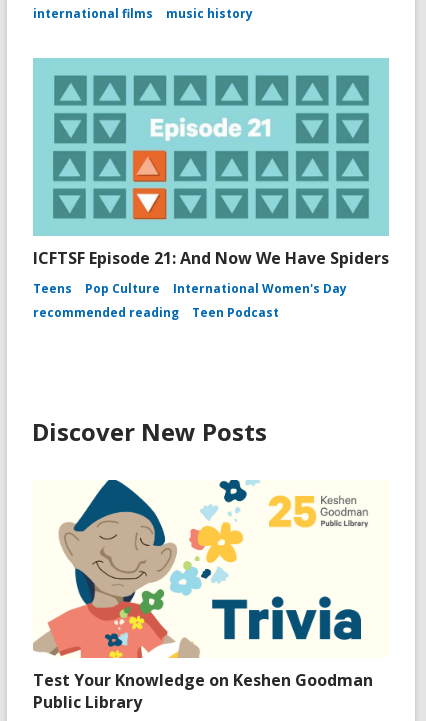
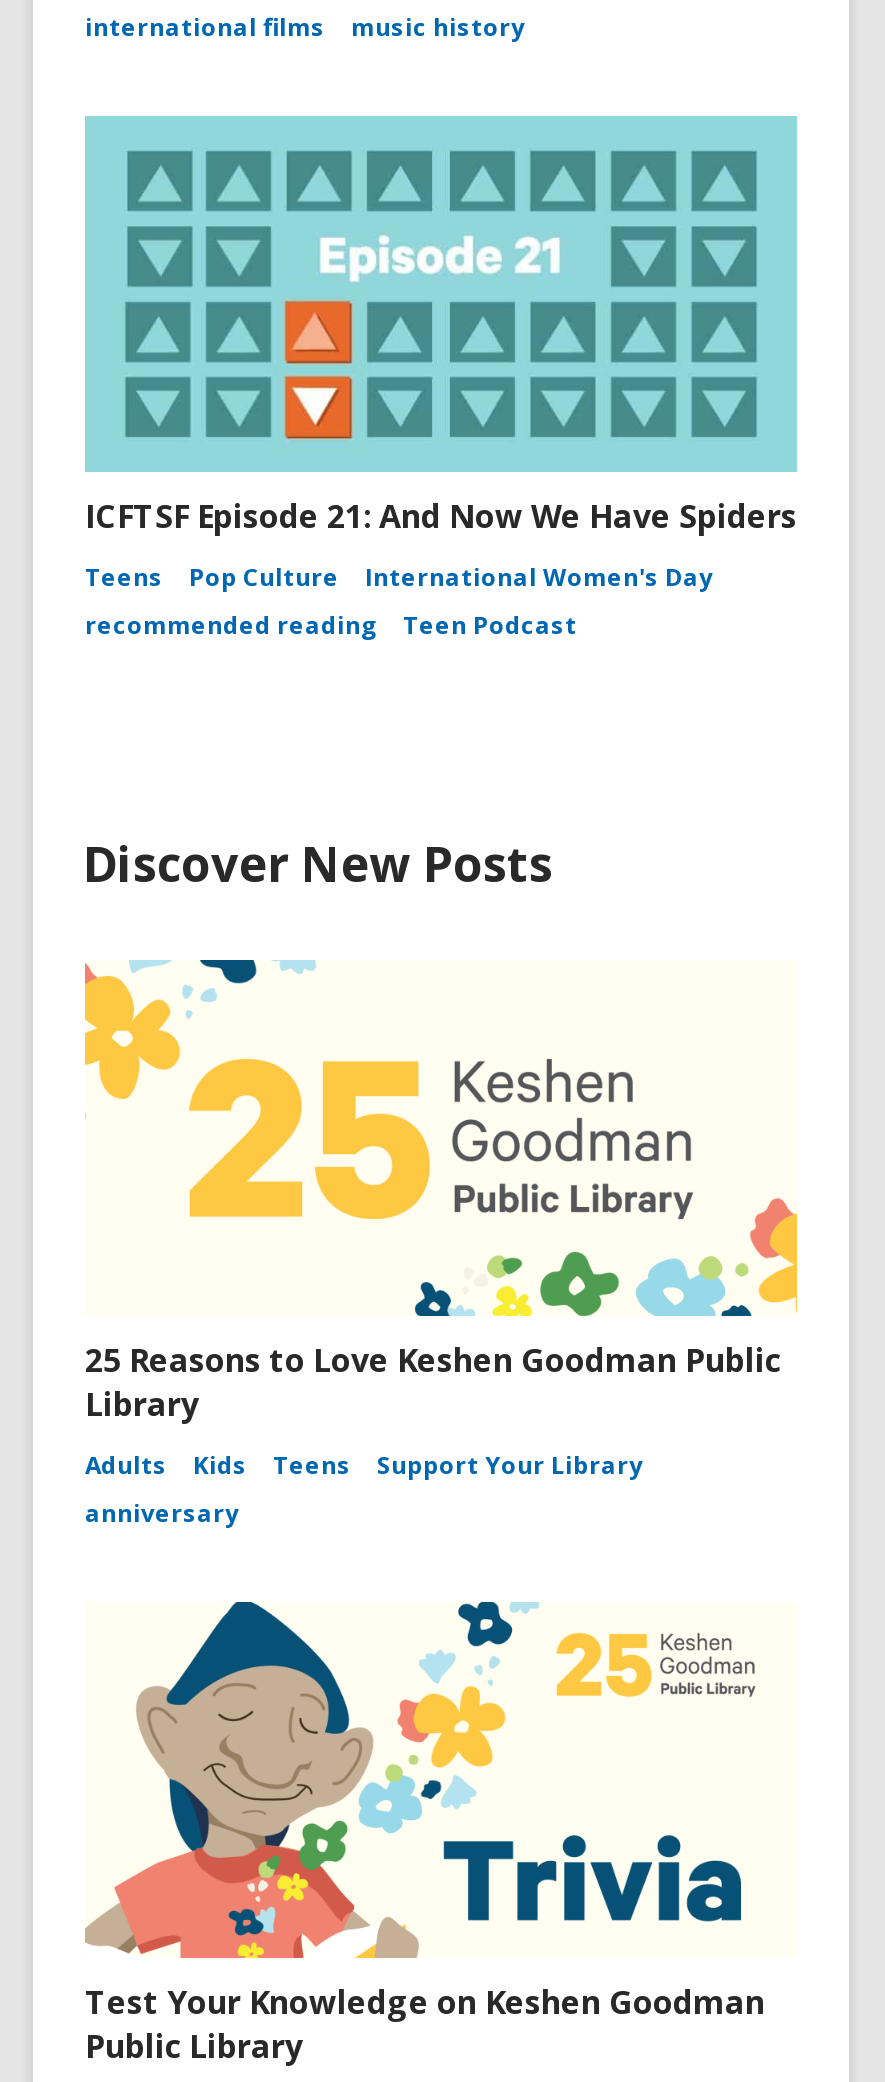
+ [image]
+ 25 Reasons to Love Keshen Goodman Public
+ Library
+ Adults
+ Kids
+ Teens
+ Support Your Library
+ anniversary
